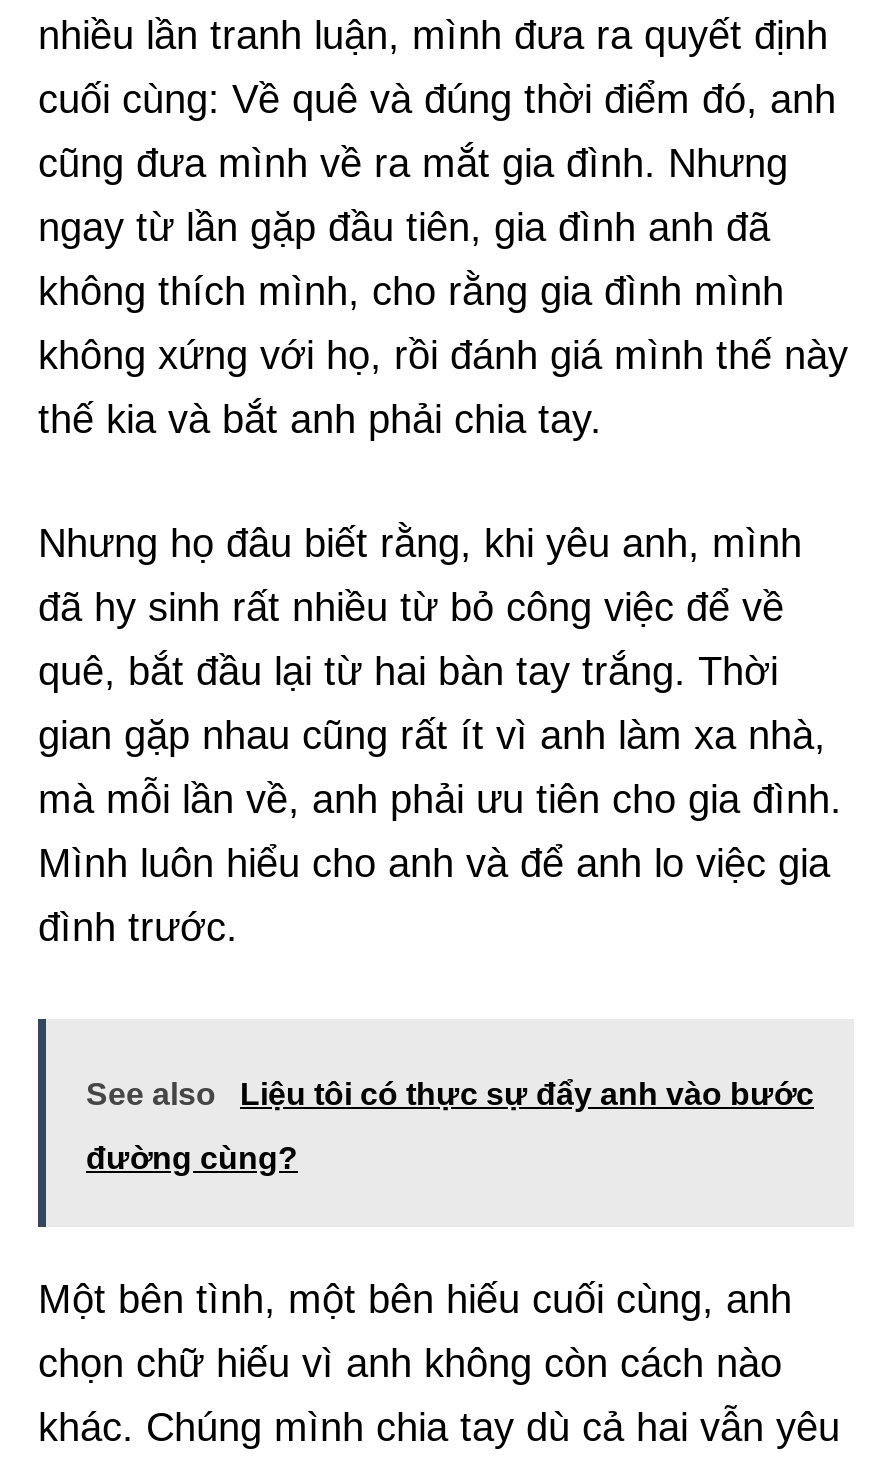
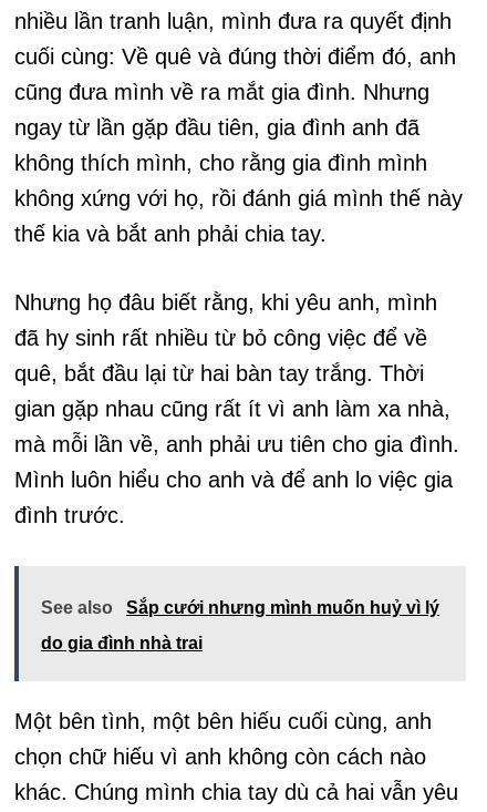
- Liệu tôi có thực sự đẩy anh vào bước
+ Sắp cưới nhưng mình muốn huỷ vì lý

- đường cùng?
+ do gia đình nhà trai
